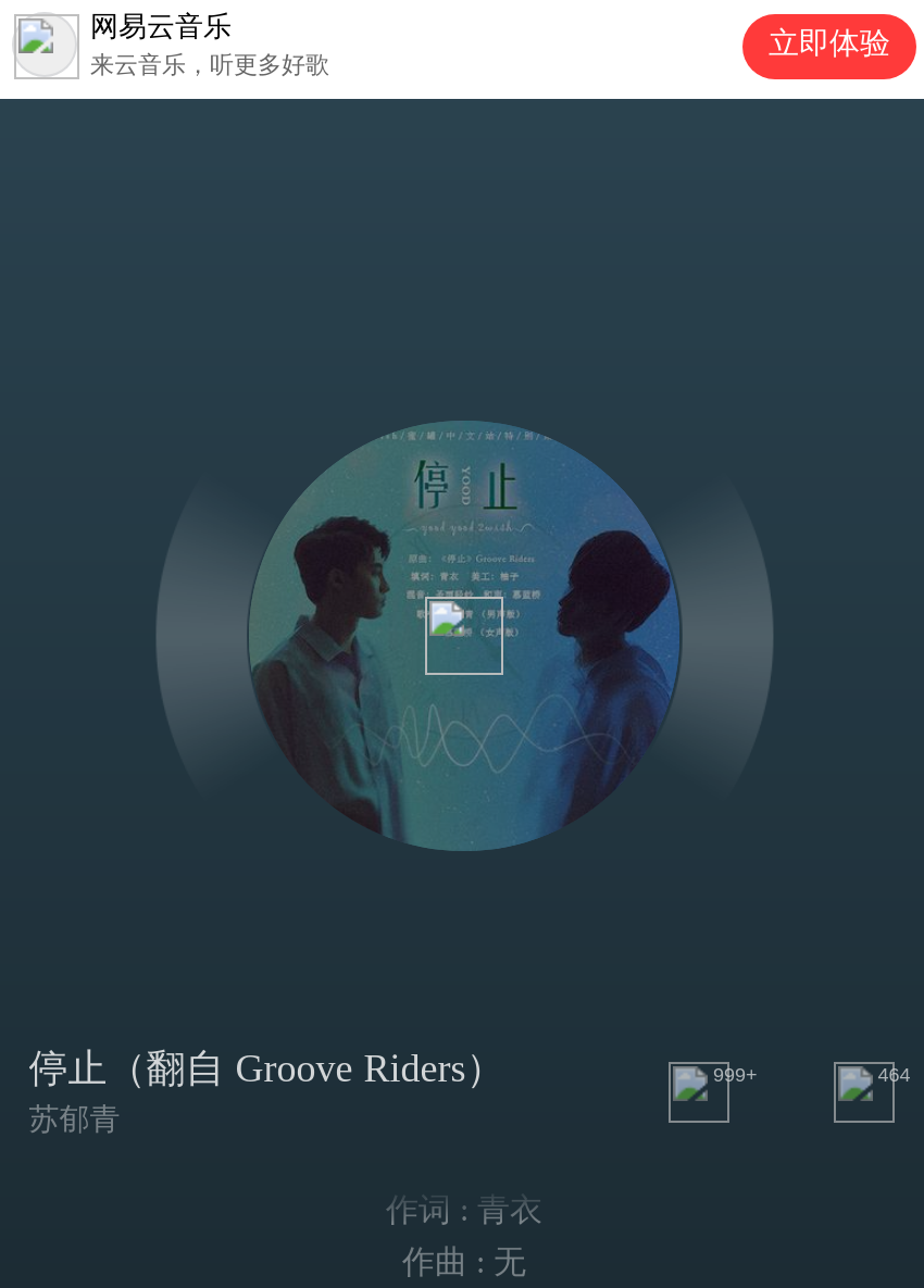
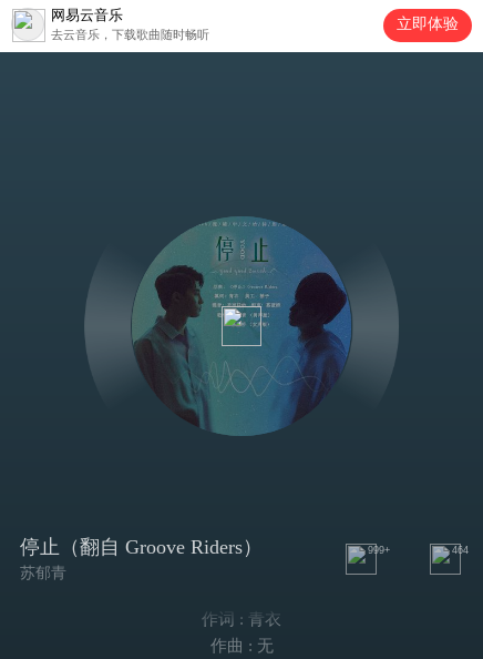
- 来云音乐，听更多好歌
+ 去云音乐，下载歌曲随时畅听
